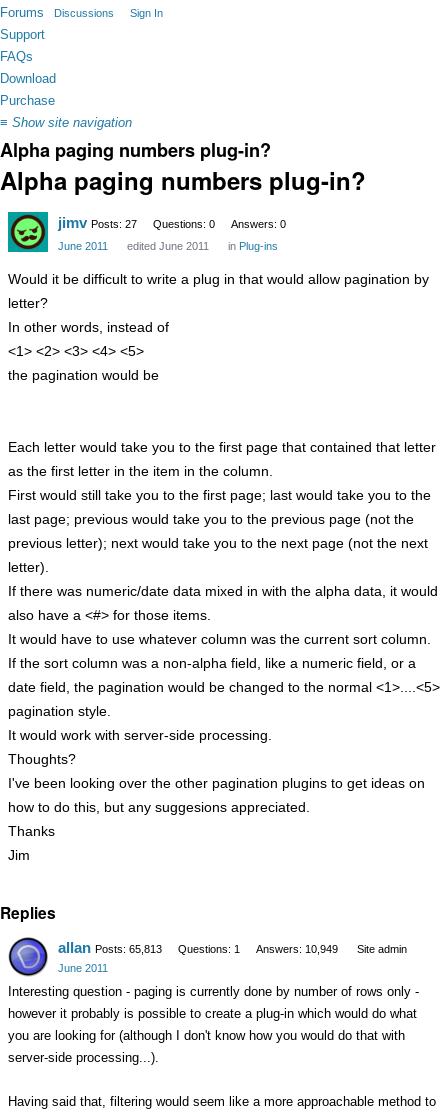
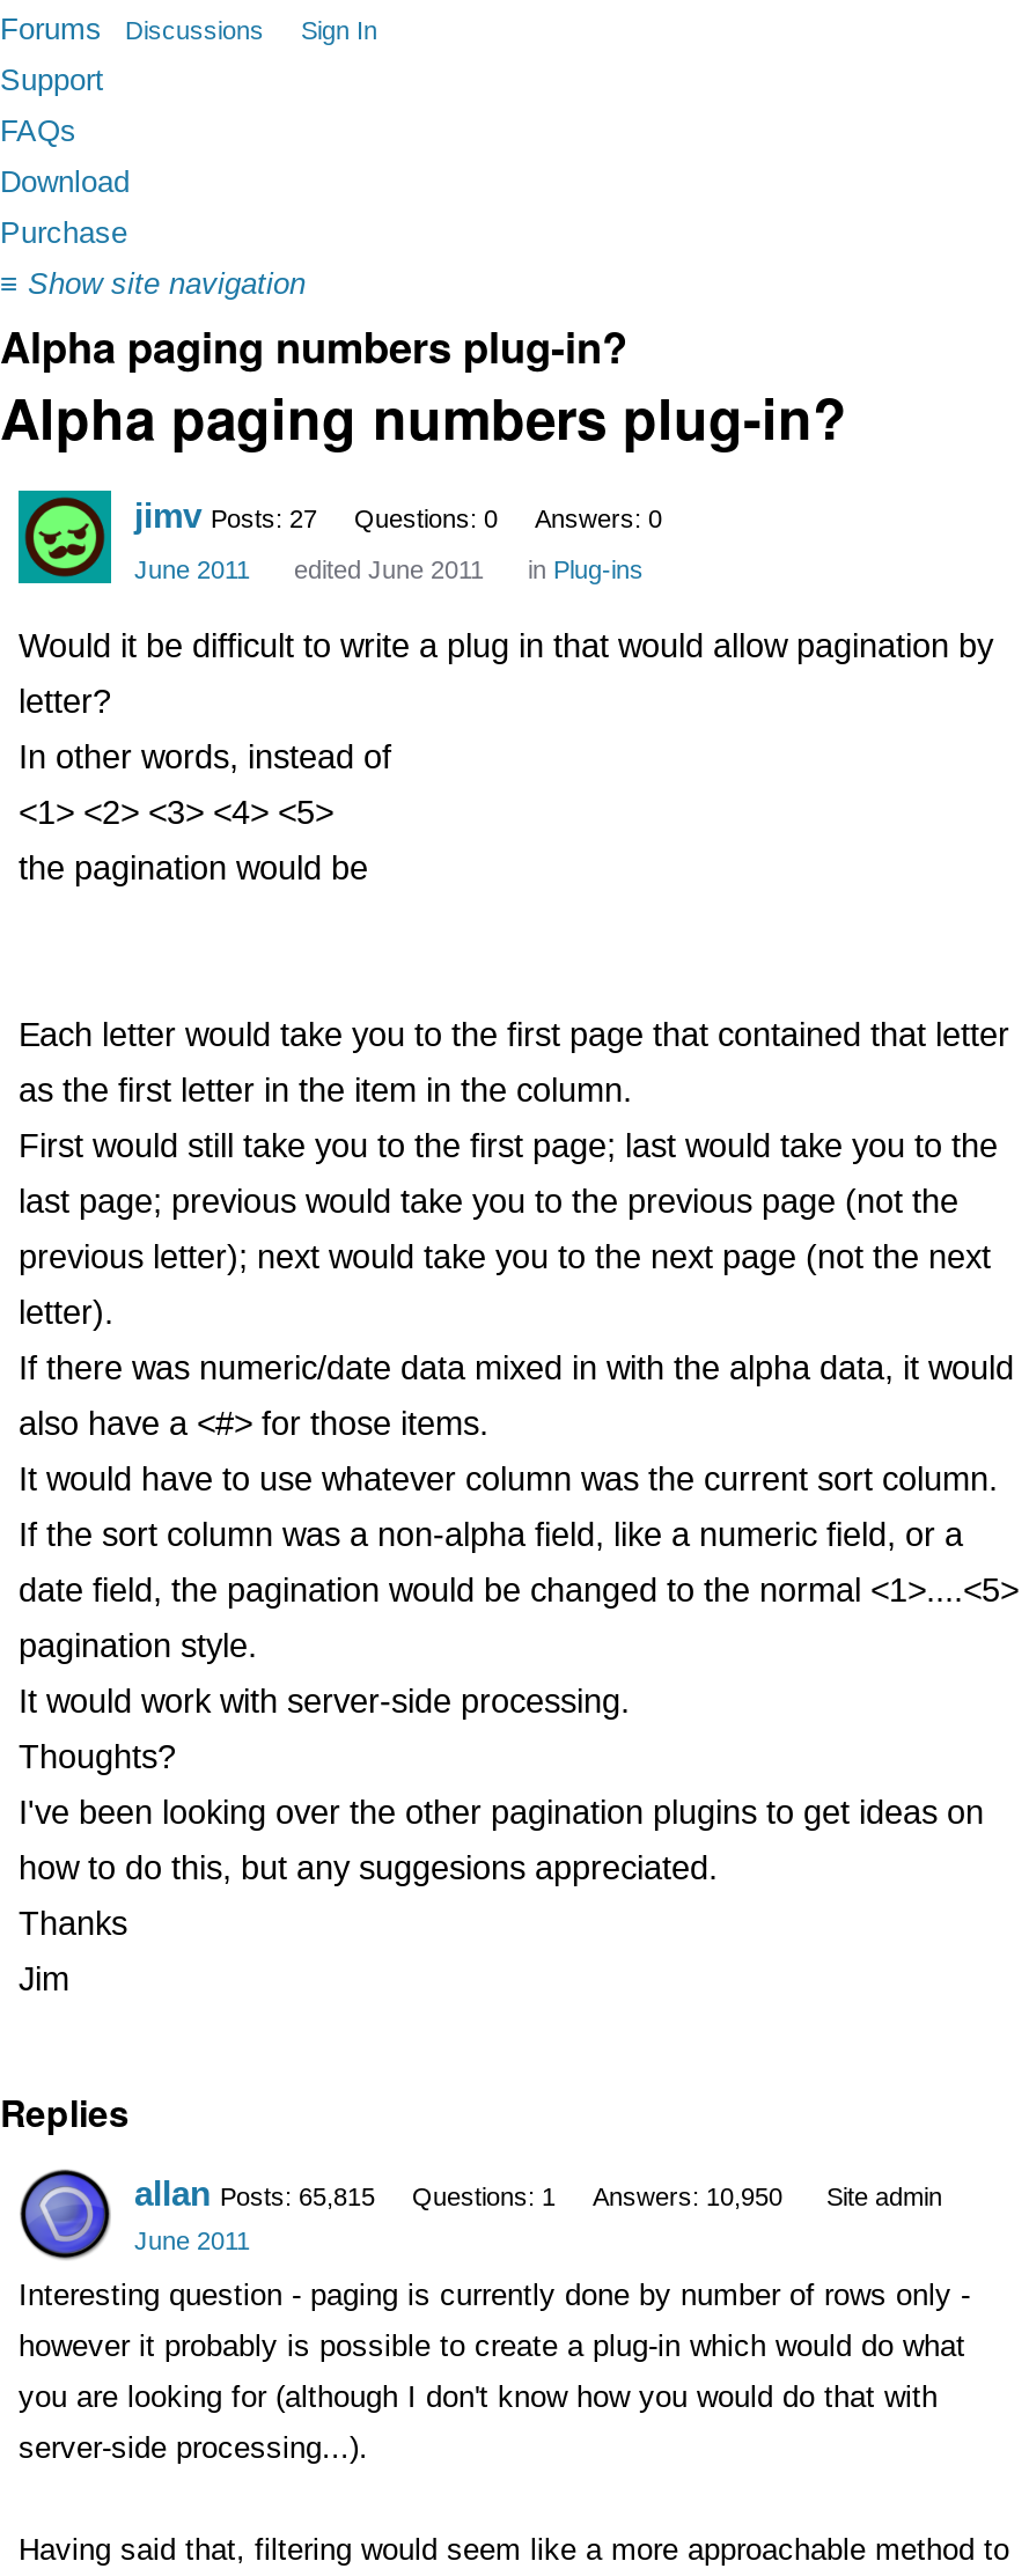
- allan Posts: 65,813
+ allan Posts: 65,815

- Answers: 10,949
+ Answers: 10,950
